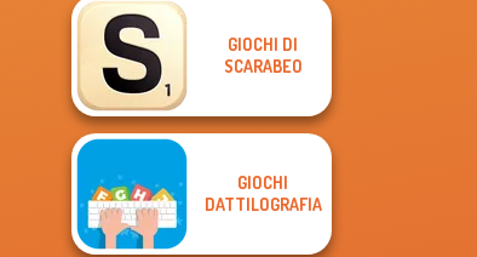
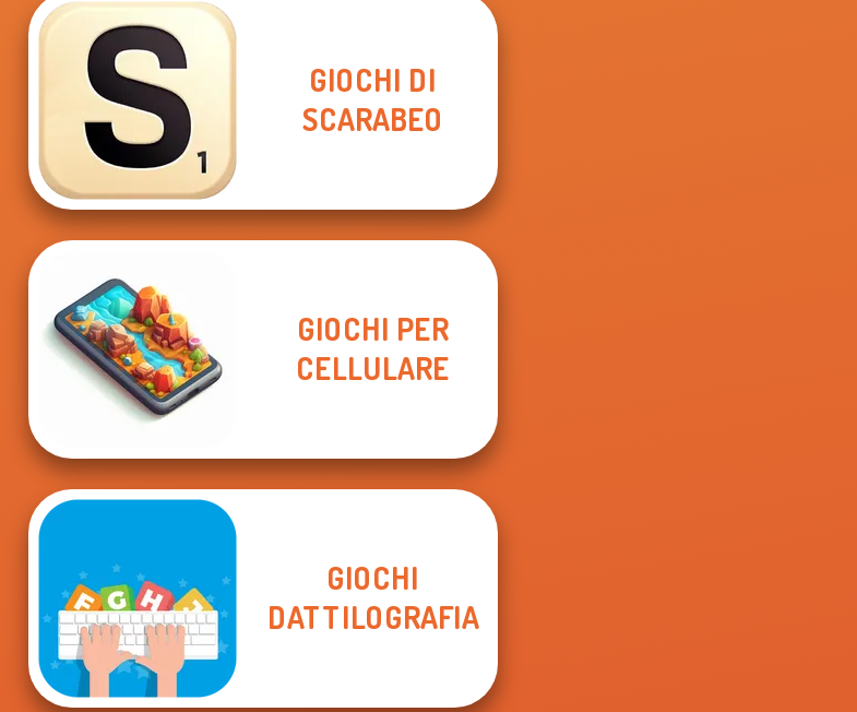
+ [image]
+ GIOCHI PER
+ CELLULARE
